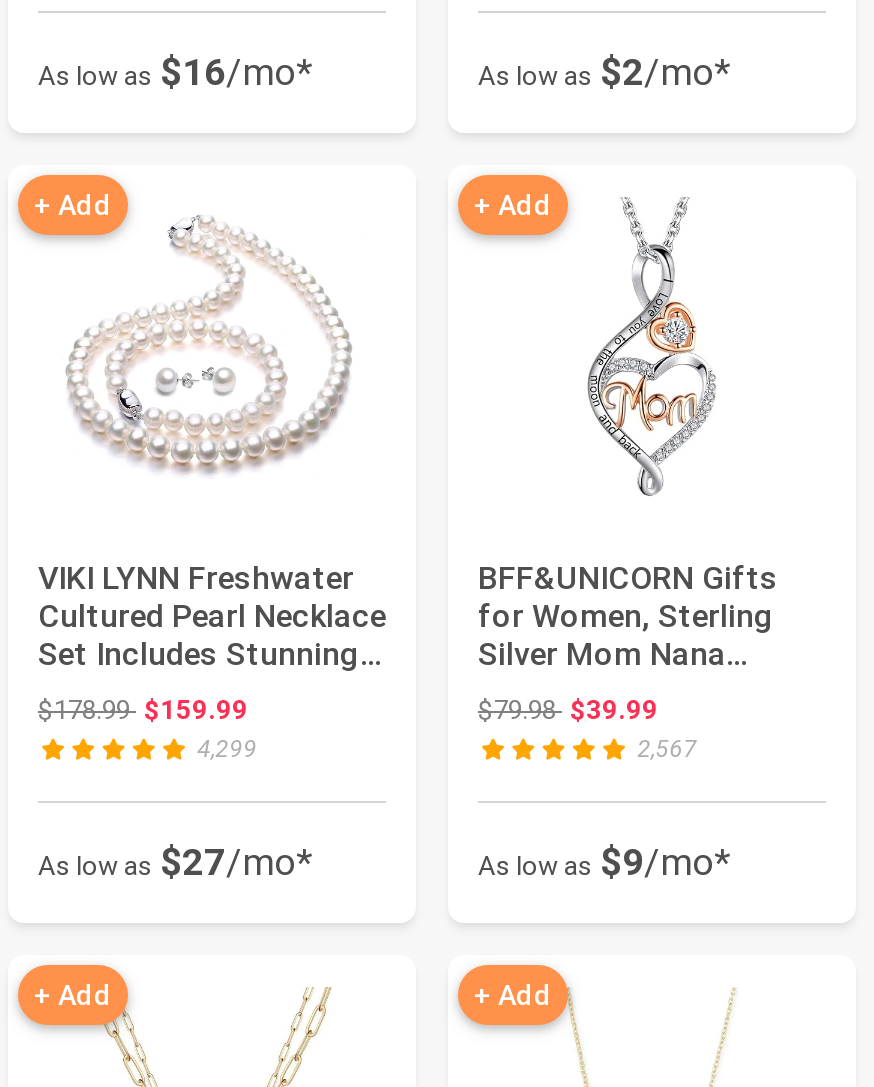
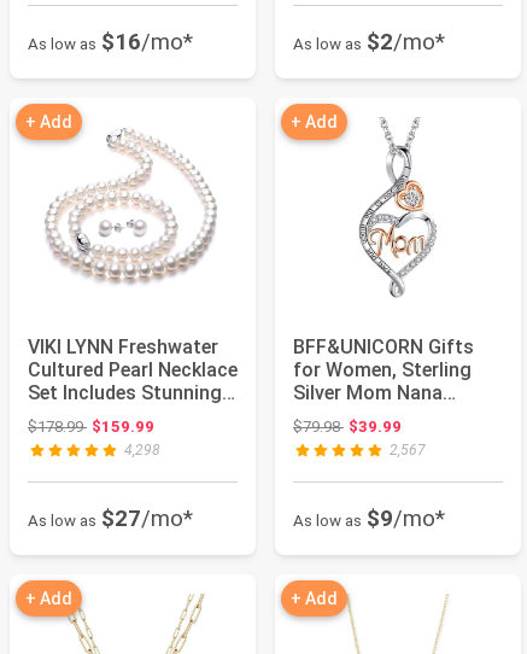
- 4,299
+ 4,298
